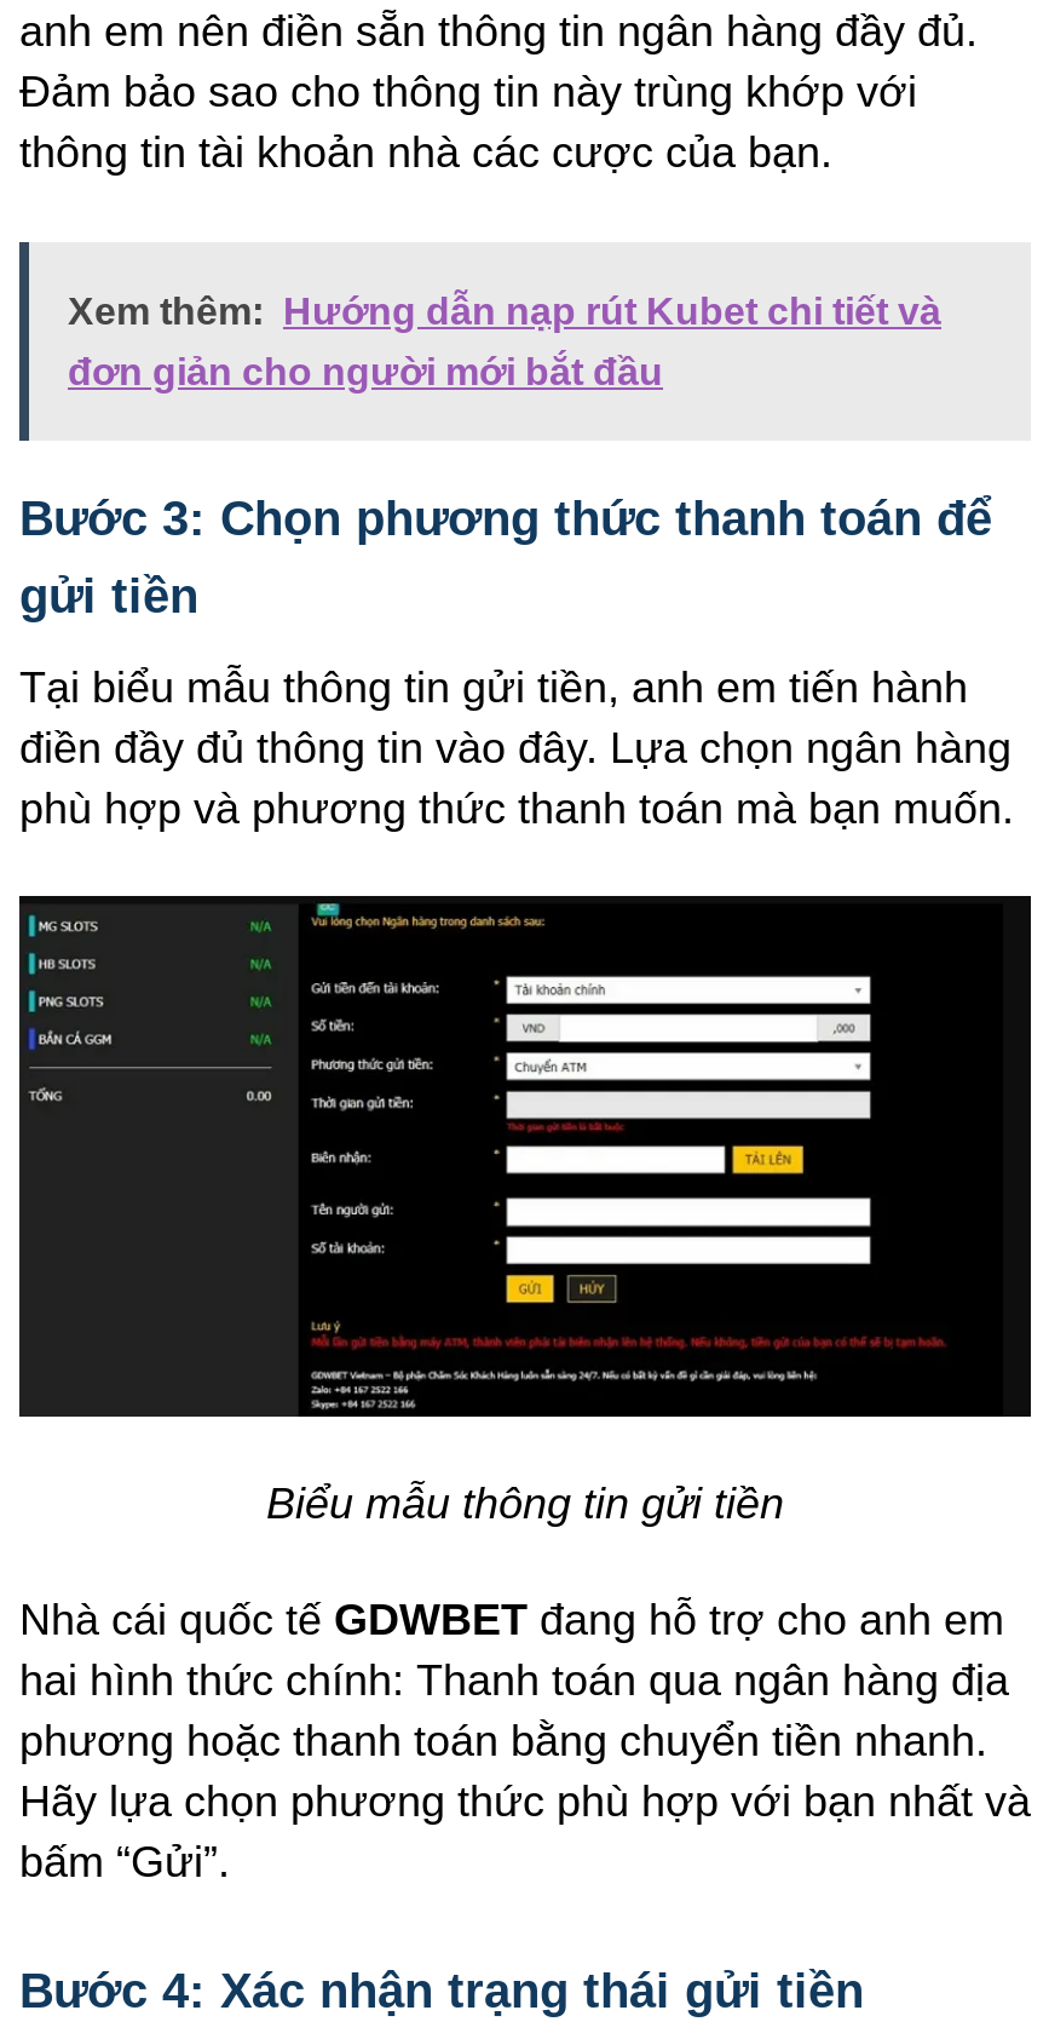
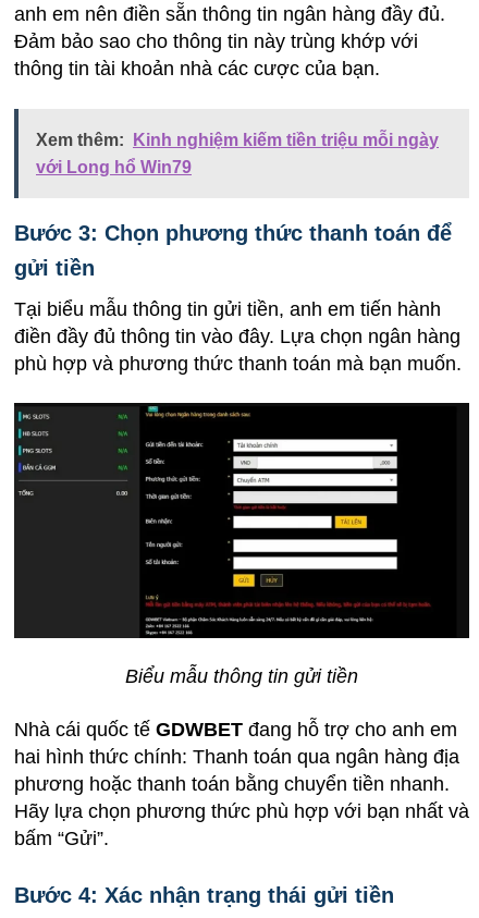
- Xem thêm: Hướng dẫn nạp rút Kubet chi tiết và
+ Xem thêm: Kinh nghiệm kiếm tiền triệu mỗi ngày

- đơn giản cho người mới bắt đầu
+ với Long hổ Win79
